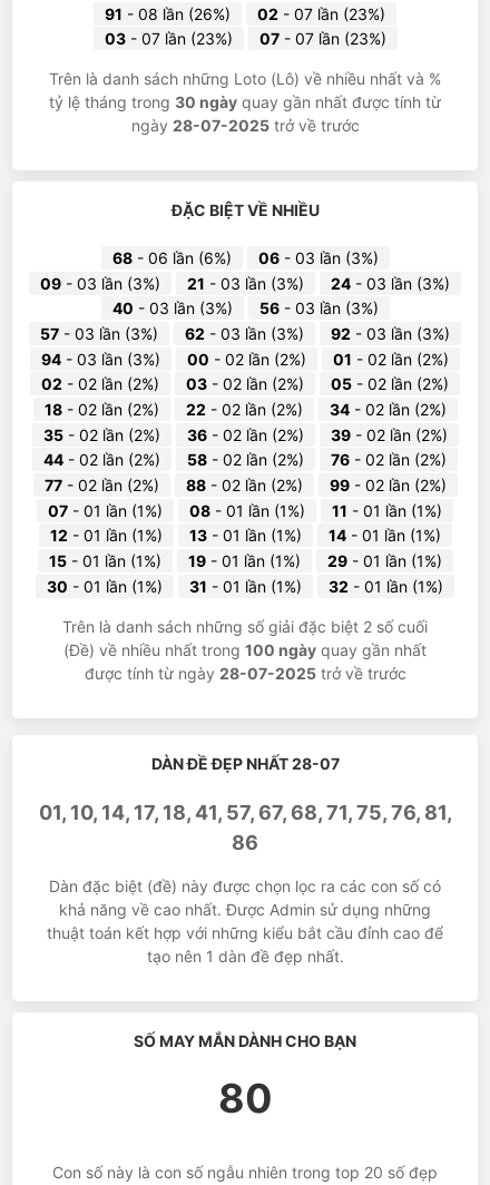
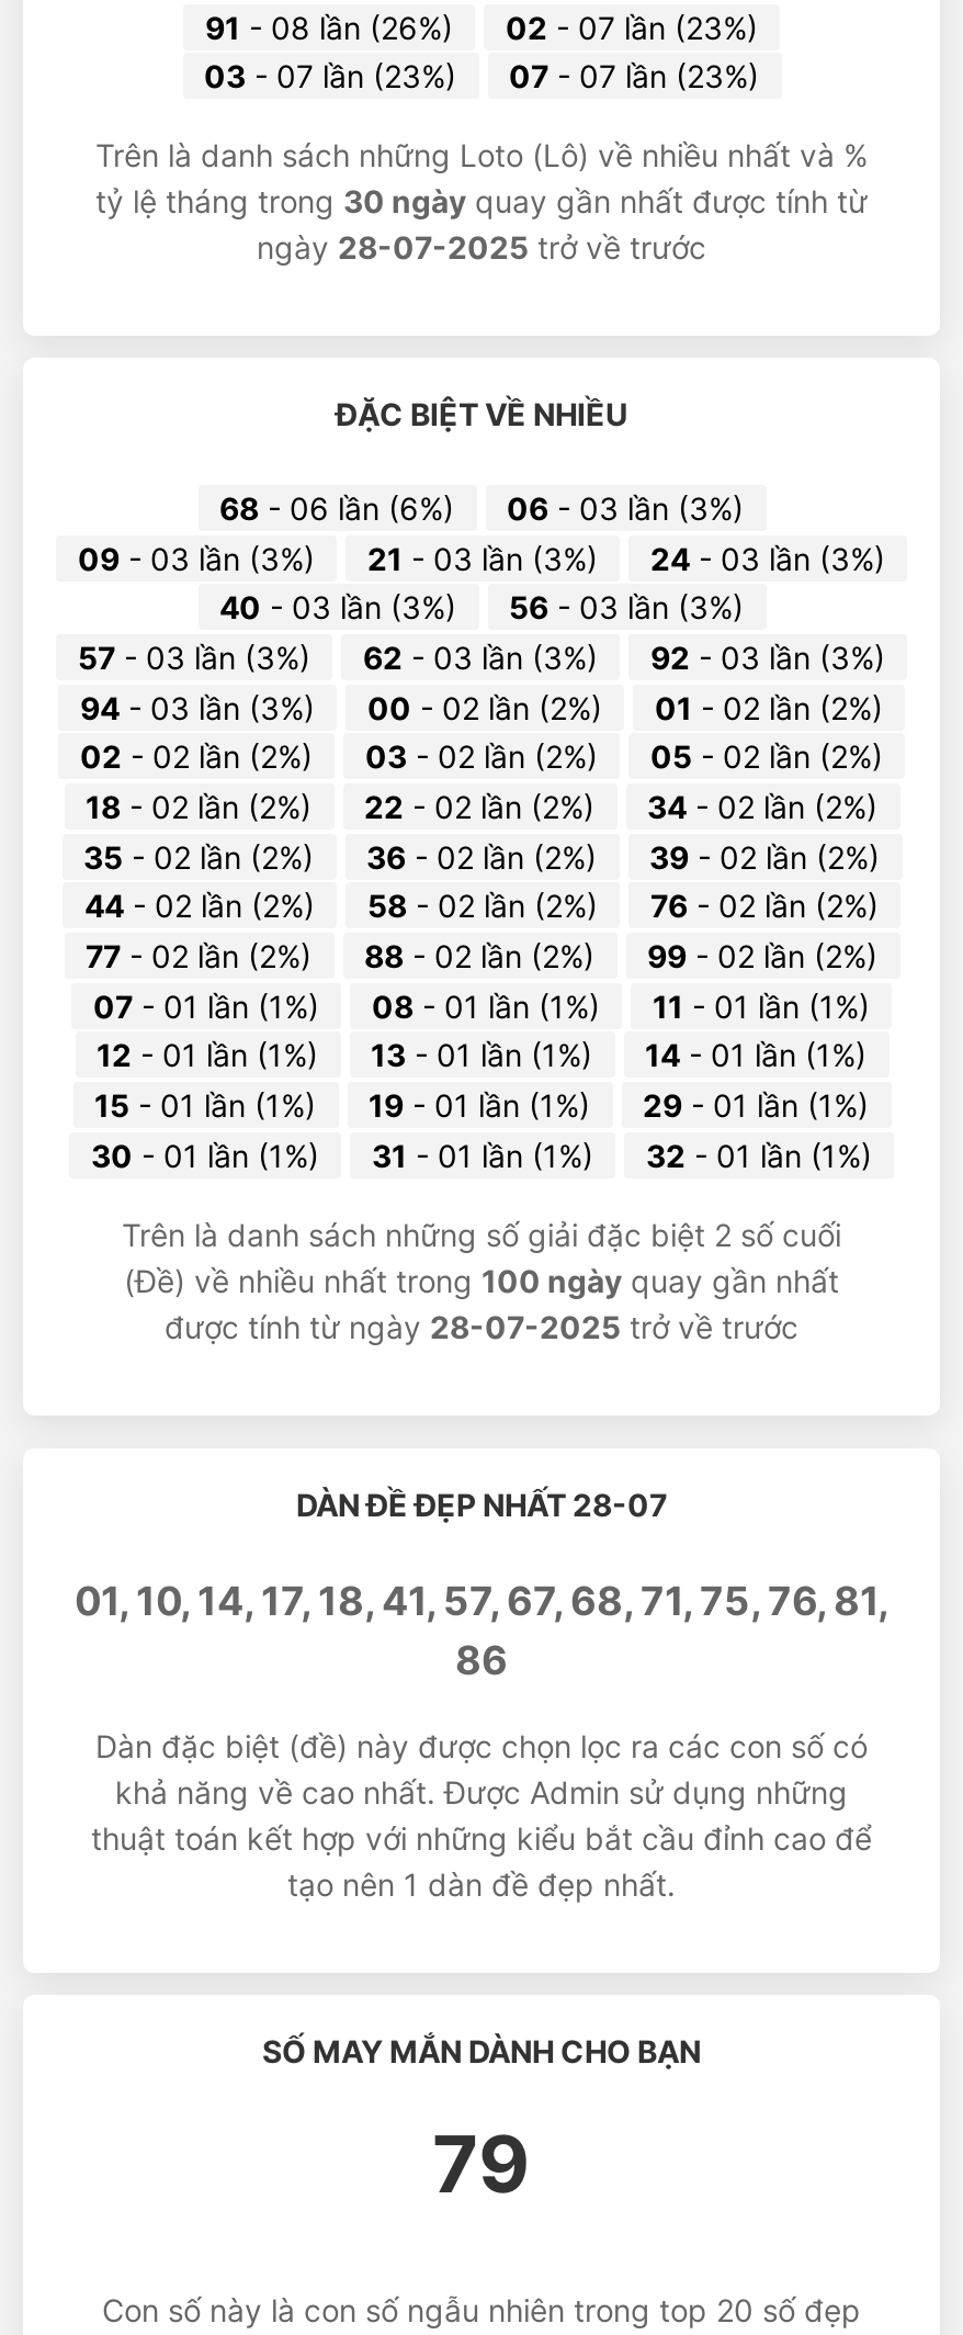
- 80
+ 79
